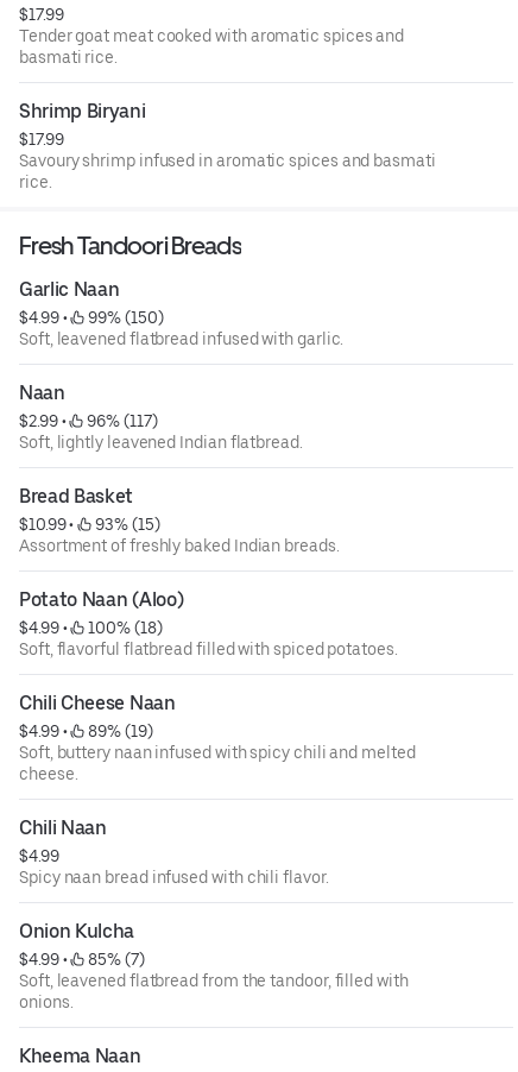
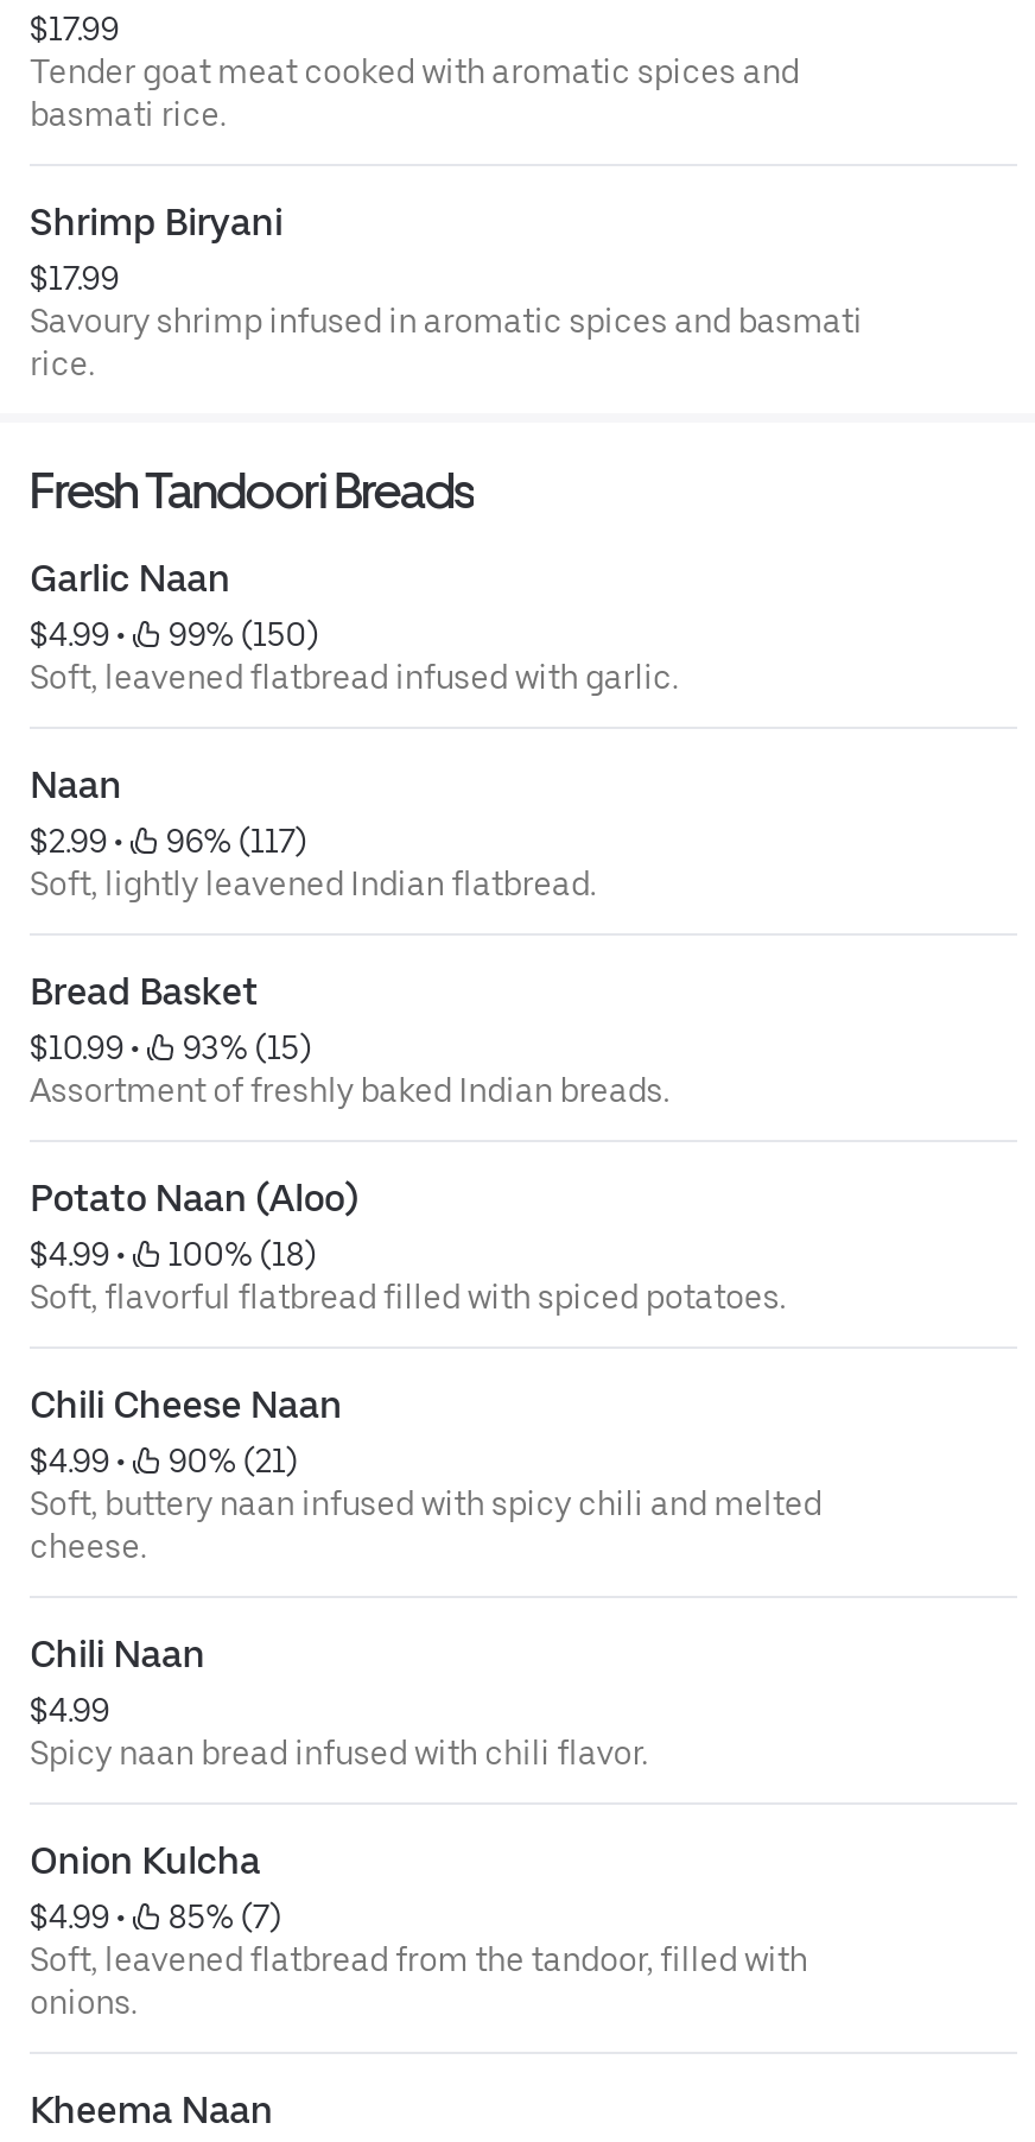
- $4.99 • 89% (19)
+ $4.99 • 90% (21)
